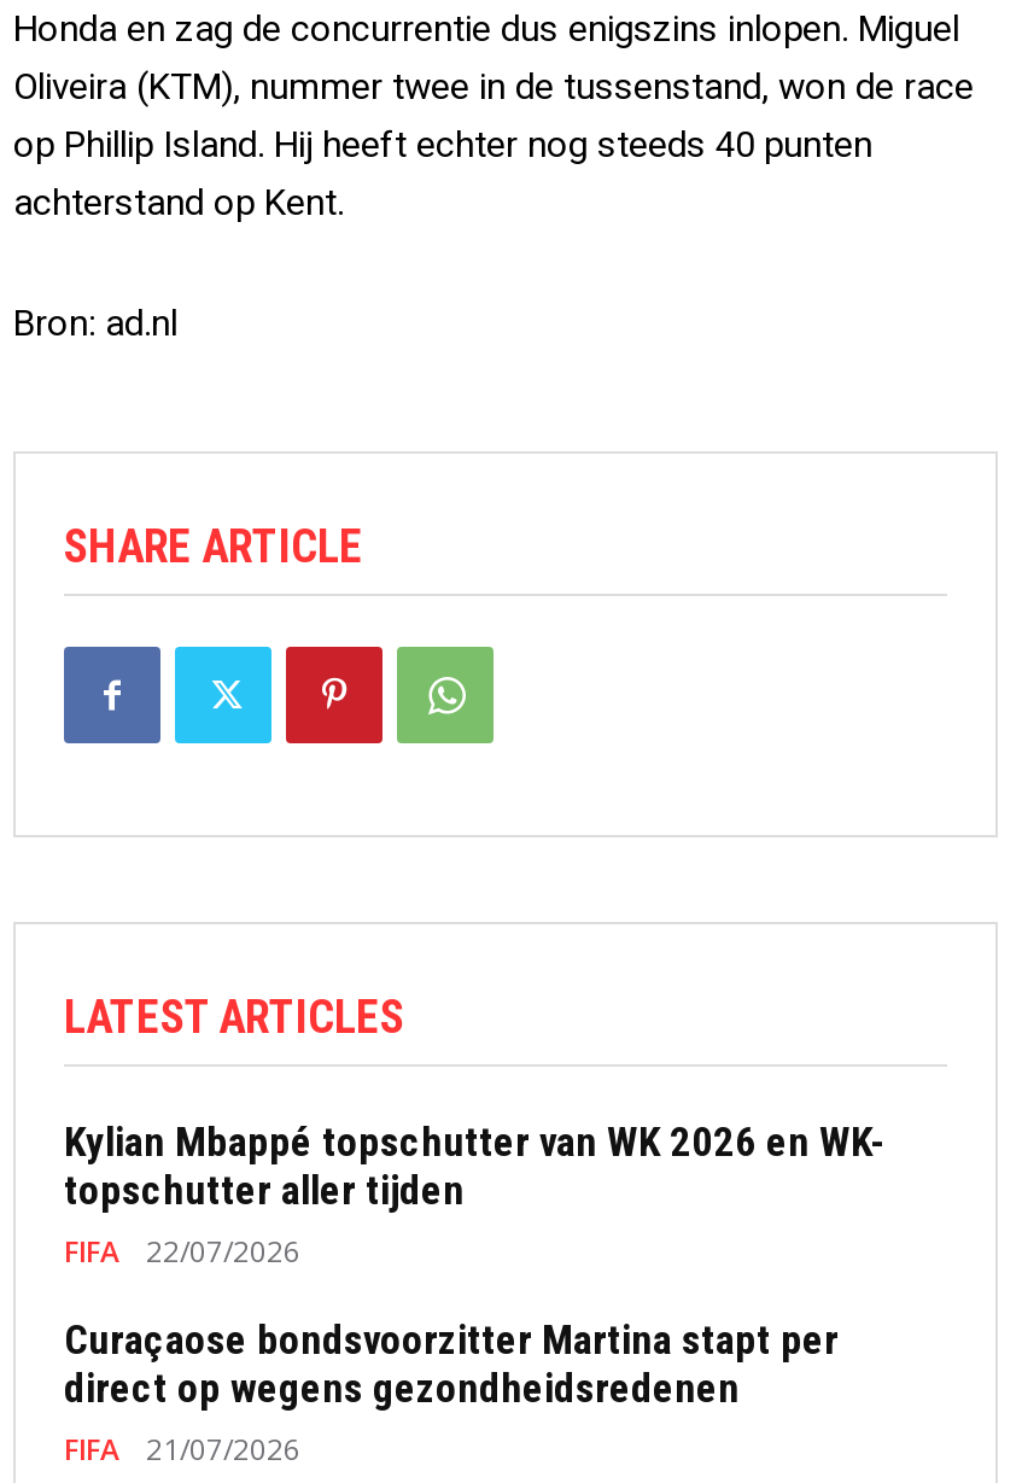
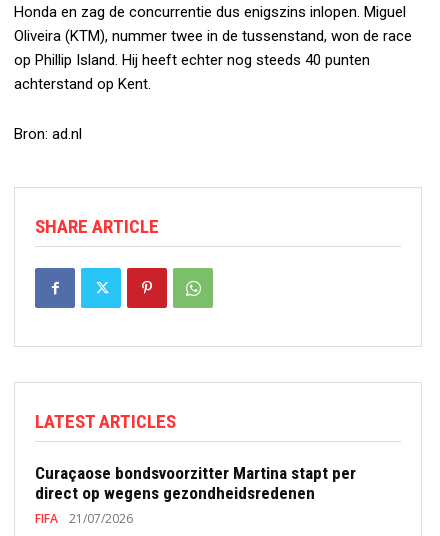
- Kylian Mbappé topschutter van WK 2026 en WK-
- topschutter aller tijden
- FIFA
- 22/07/2026
